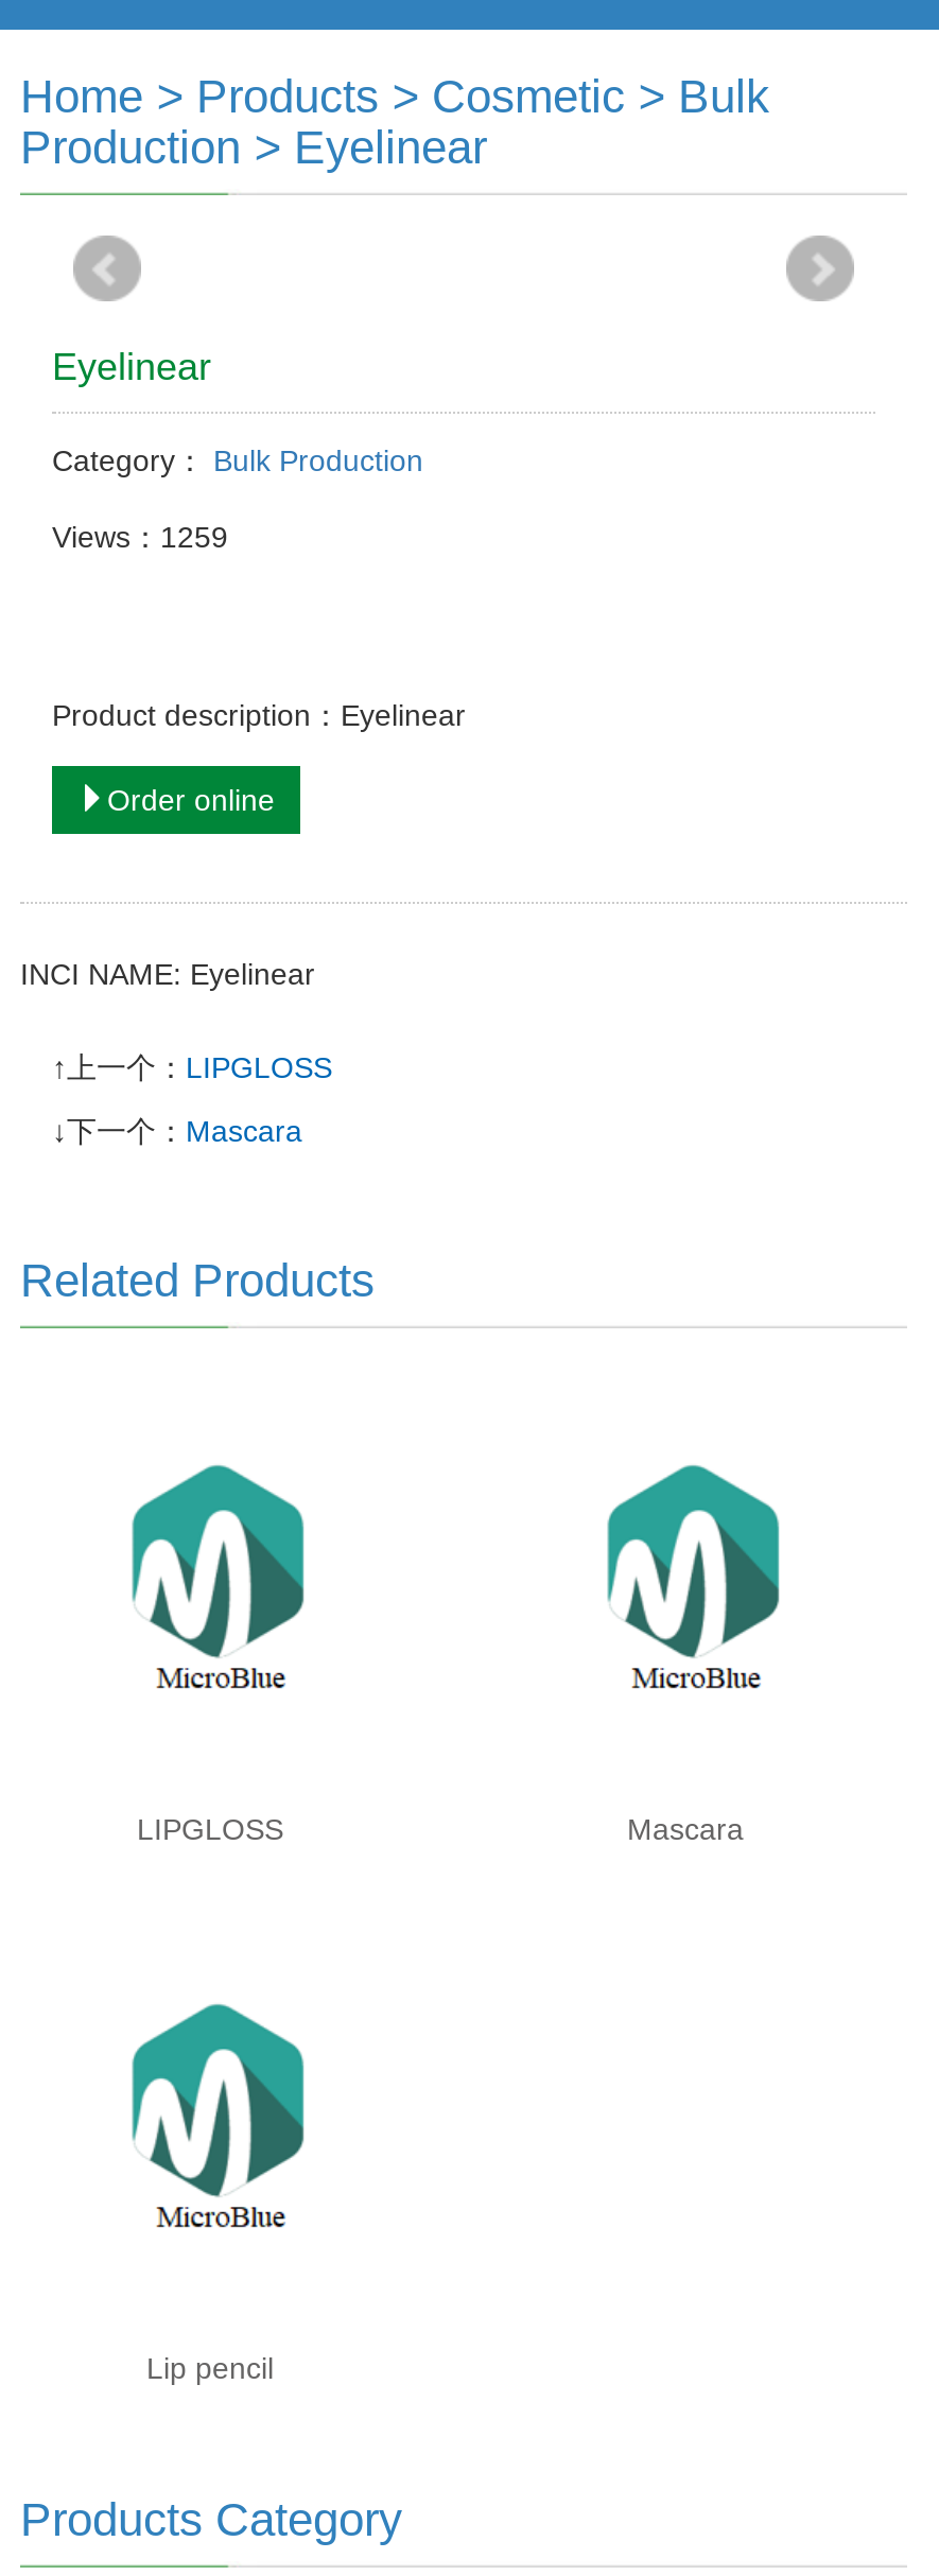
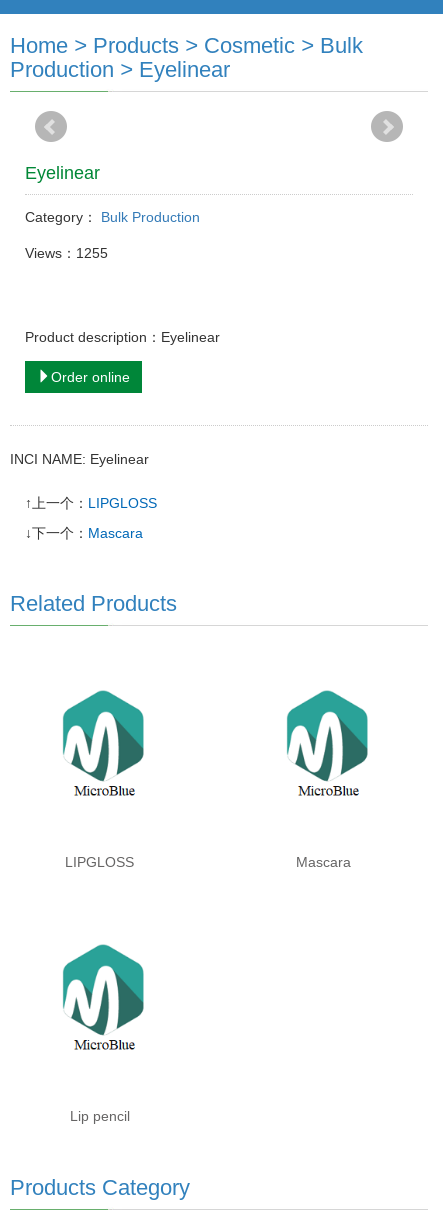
- Views：1259
+ Views：1255
